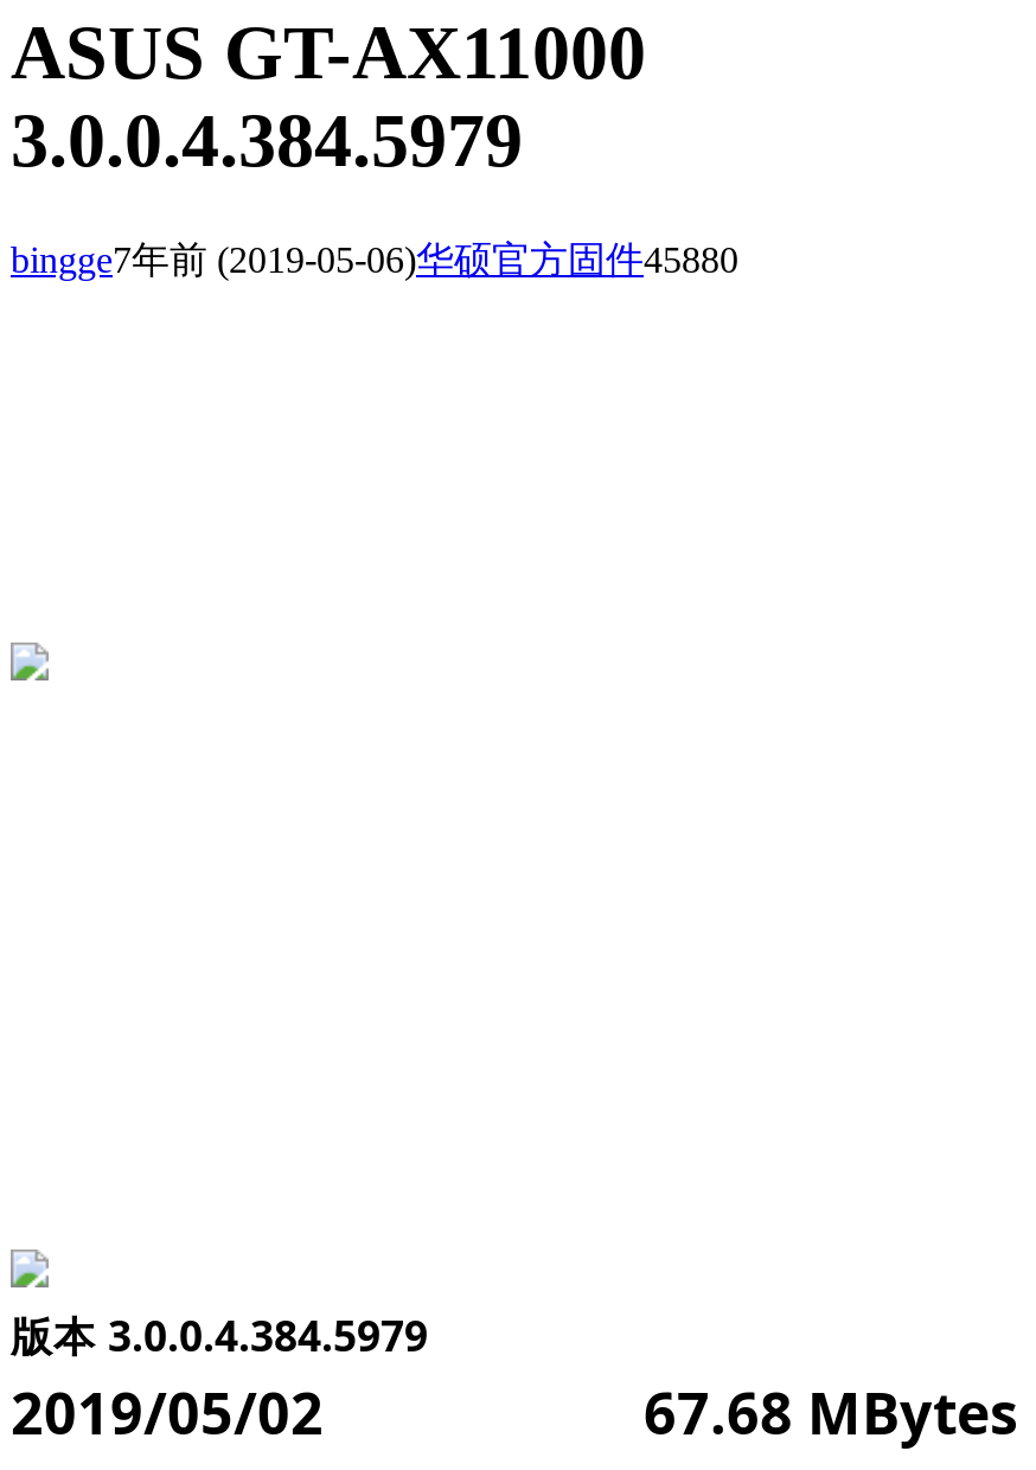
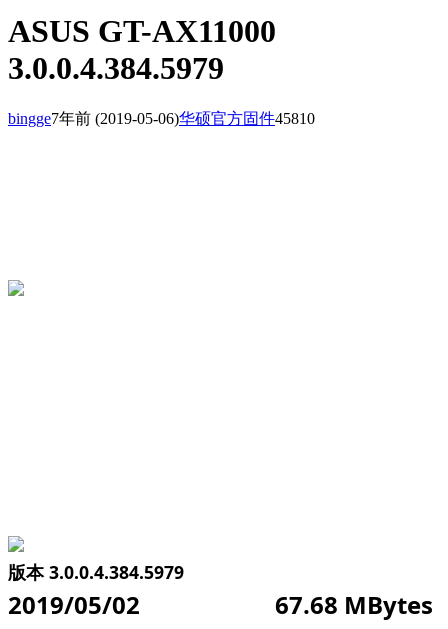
- bingge7年前(2019-05-06)华硕官方固件45880
+ bingge7年前(2019-05-06)华硕官方固件45810
